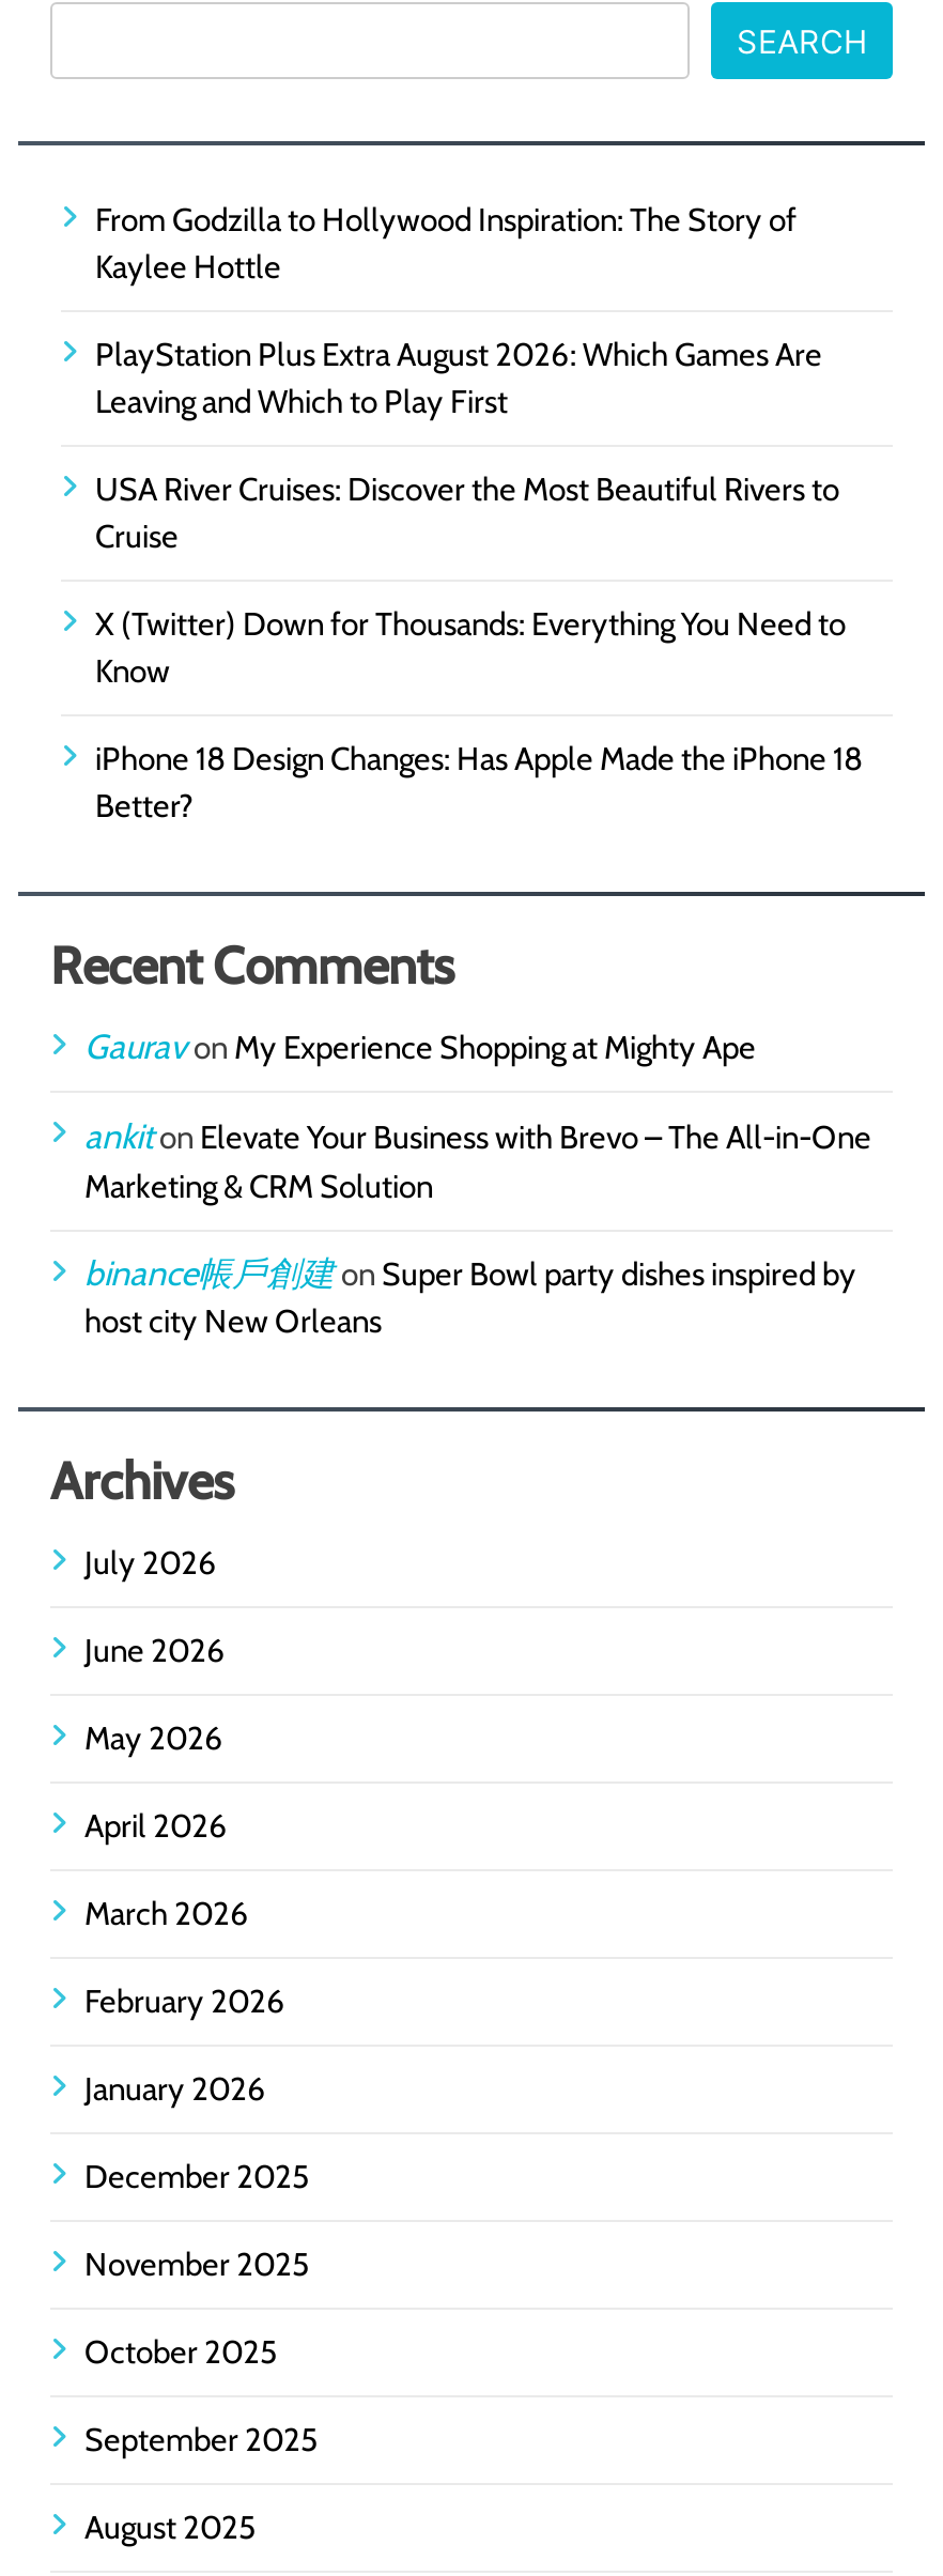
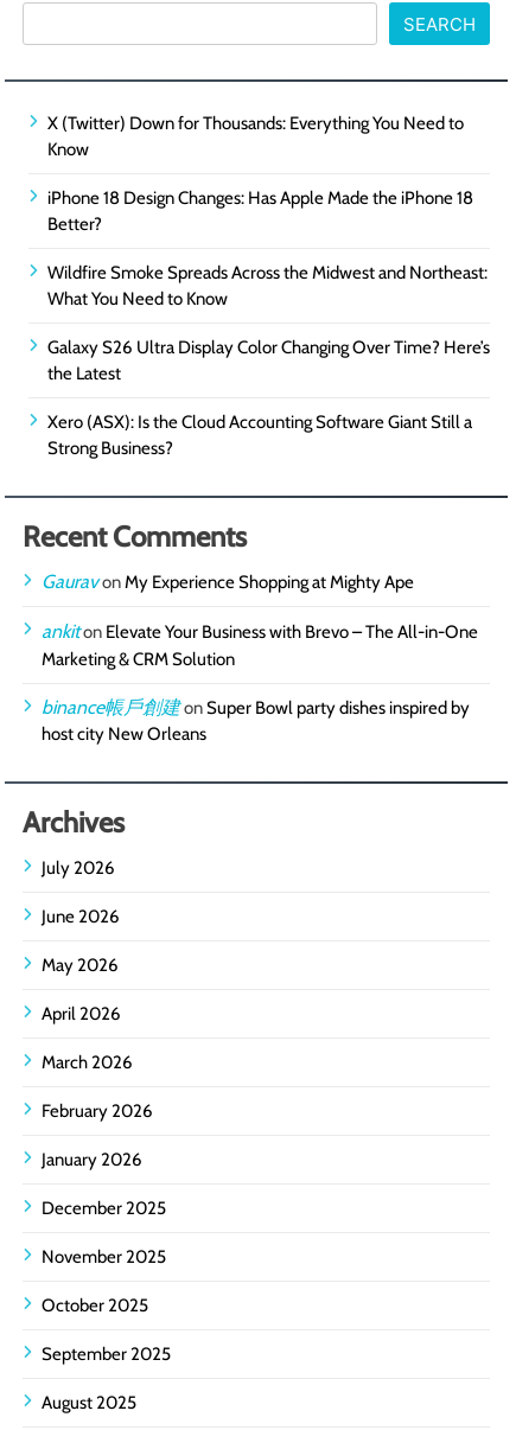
- From Godzilla to Hollywood Inspiration: The Story of
- Kaylee Hottle
- PlayStation Plus Extra August 2026: Which Games Are
- Leaving and Which to Play First
- USA River Cruises: Discover the Most Beautiful Rivers to
- Cruise

moved up: X (Twitter) Down for Thousands: Everything You Need to | Know | iPhone 18 Design Changes: Has Apple Made the iPhone 18 | Better?

+ Wildfire Smoke Spreads Across the Midwest and Northeast:
+ What You Need to Know
+ Galaxy S26 Ultra Display Color Changing Over Time? Here’s
+ the Latest
+ Xero (ASX): Is the Cloud Accounting Software Giant Still a
+ Strong Business?
